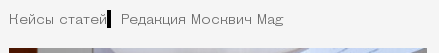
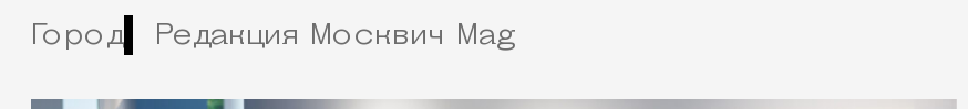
- Кейсы статей
+ Город
